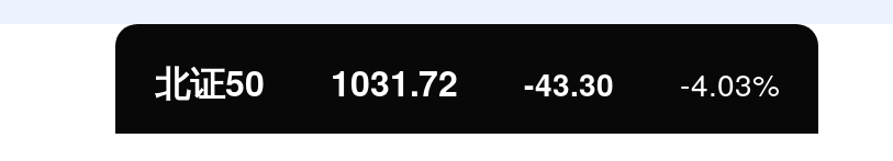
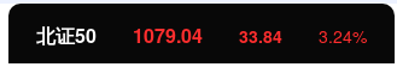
- 1031.72
+ 1079.04

- -43.30
+ 33.84

- -4.03%
+ 3.24%
